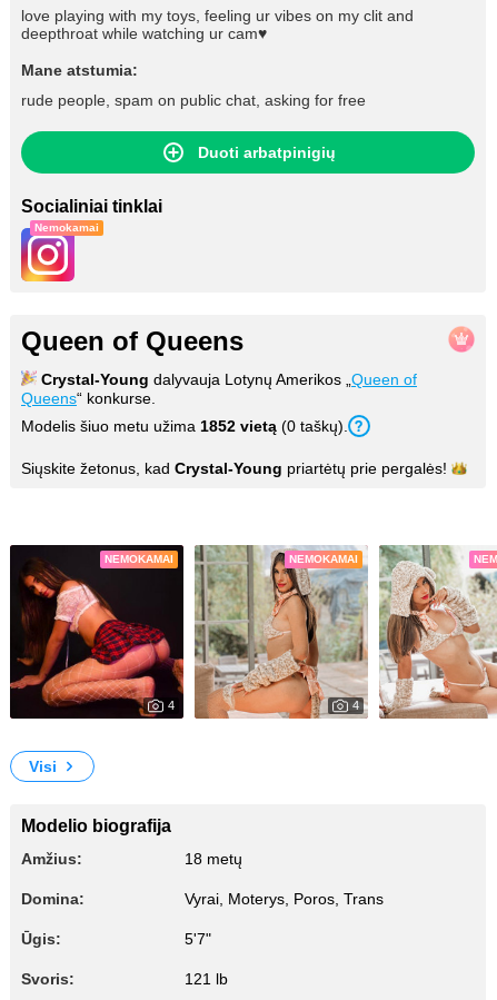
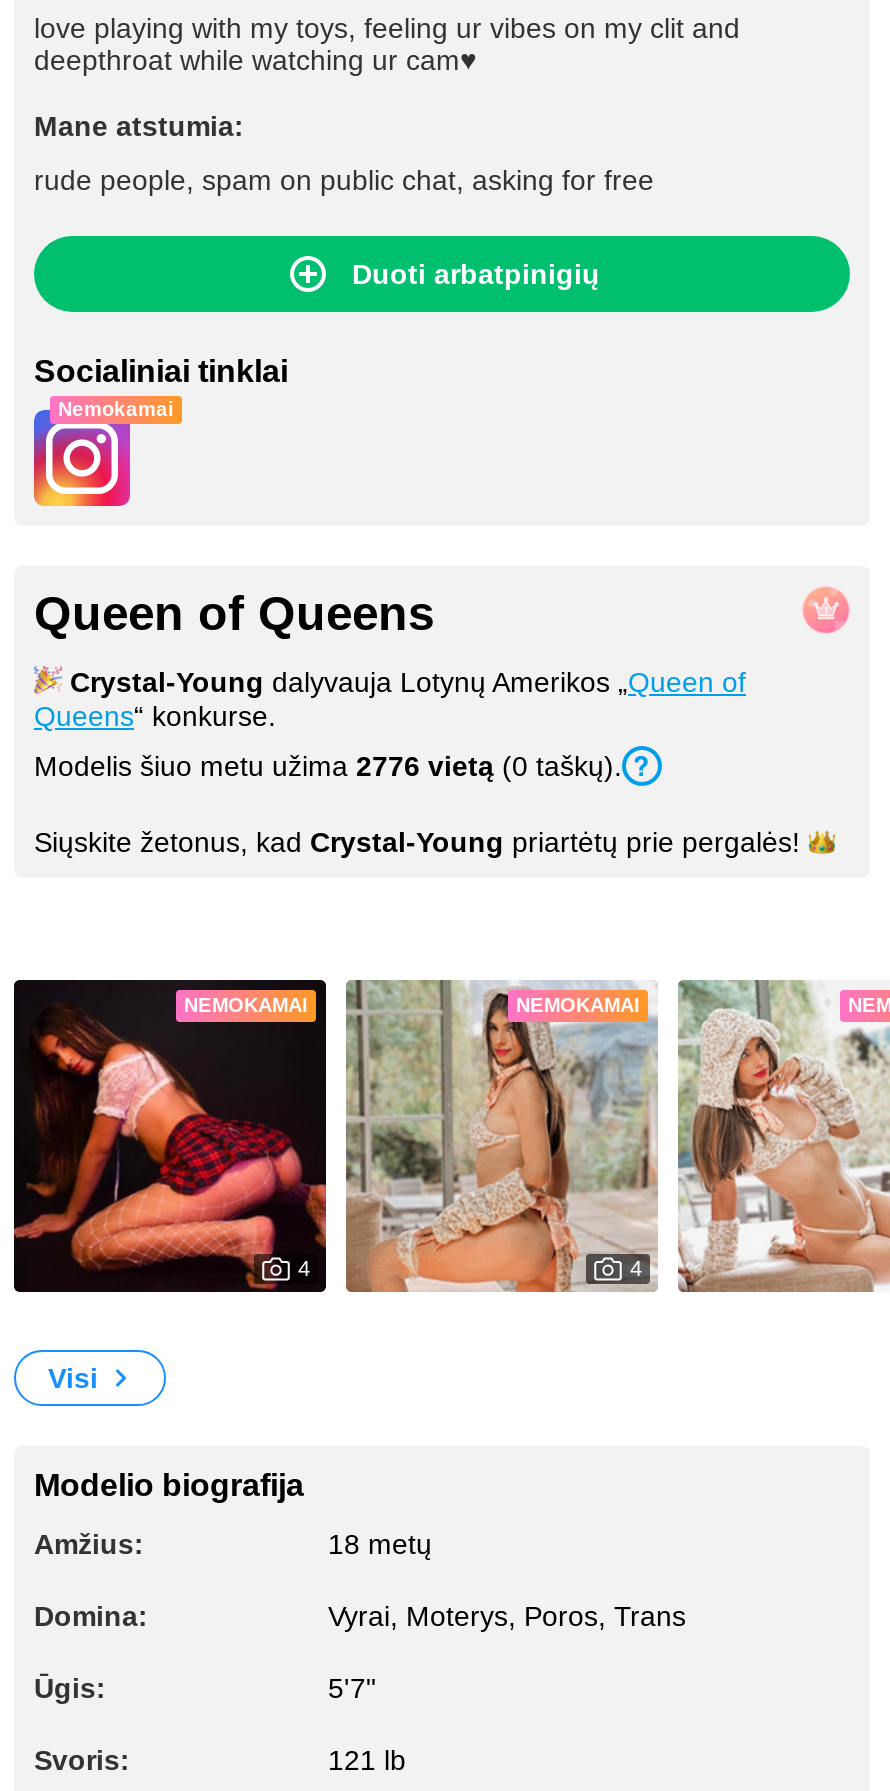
- Modelis šiuo metu užima 1852 vietą (0 taškų).
+ Modelis šiuo metu užima 2776 vietą (0 taškų).
